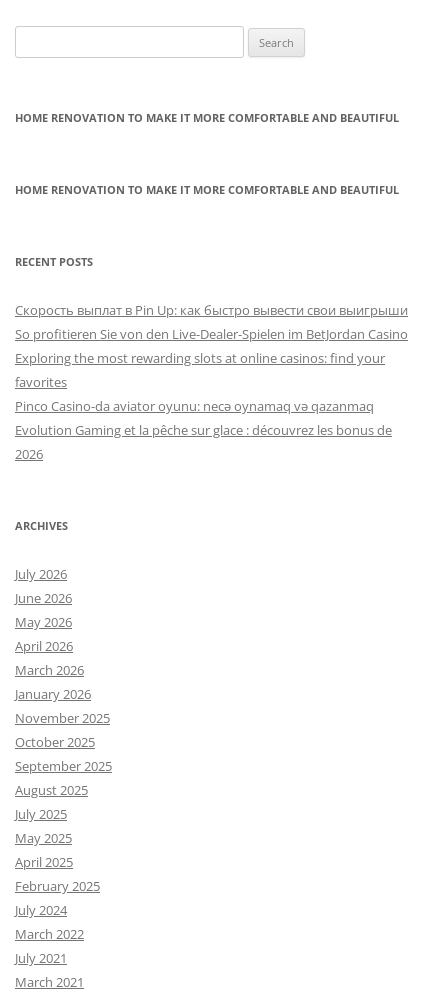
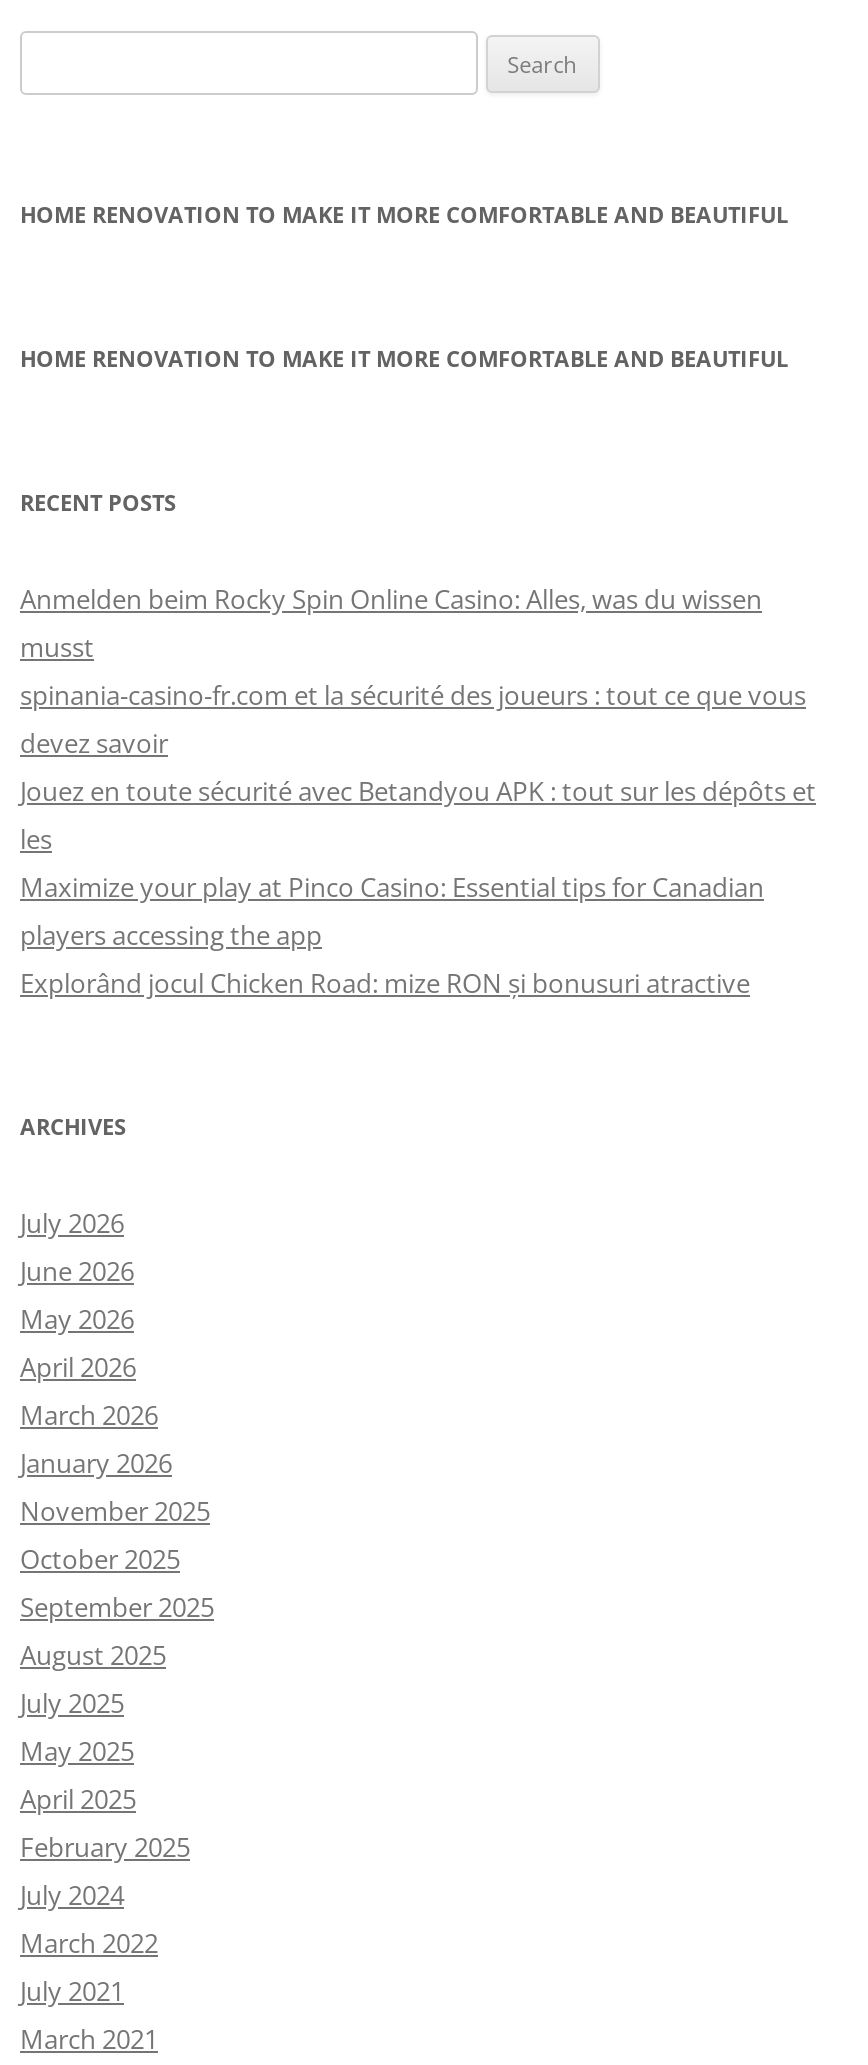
- Скорость выплат в Pin Up: как быстро вывести свои выигрыши
- So profitieren Sie von den Live-Dealer-Spielen im BetJordan Casino
- Exploring the most rewarding slots at online casinos: find your
- favorites
- Pinco Casino-da aviator oyunu: necə oynamaq və qazanmaq
- Evolution Gaming et la pêche sur glace : découvrez les bonus de
- 2026
+ Anmelden beim Rocky Spin Online Casino: Alles, was du wissen
+ musst
+ spinania-casino-fr.com et la sécurité des joueurs : tout ce que vous
+ devez savoir
+ Jouez en toute sécurité avec Betandyou APK : tout sur les dépôts et
+ les
+ Maximize your play at Pinco Casino: Essential tips for Canadian
+ players accessing the app
+ Explorând jocul Chicken Road: mize RON și bonusuri atractive
